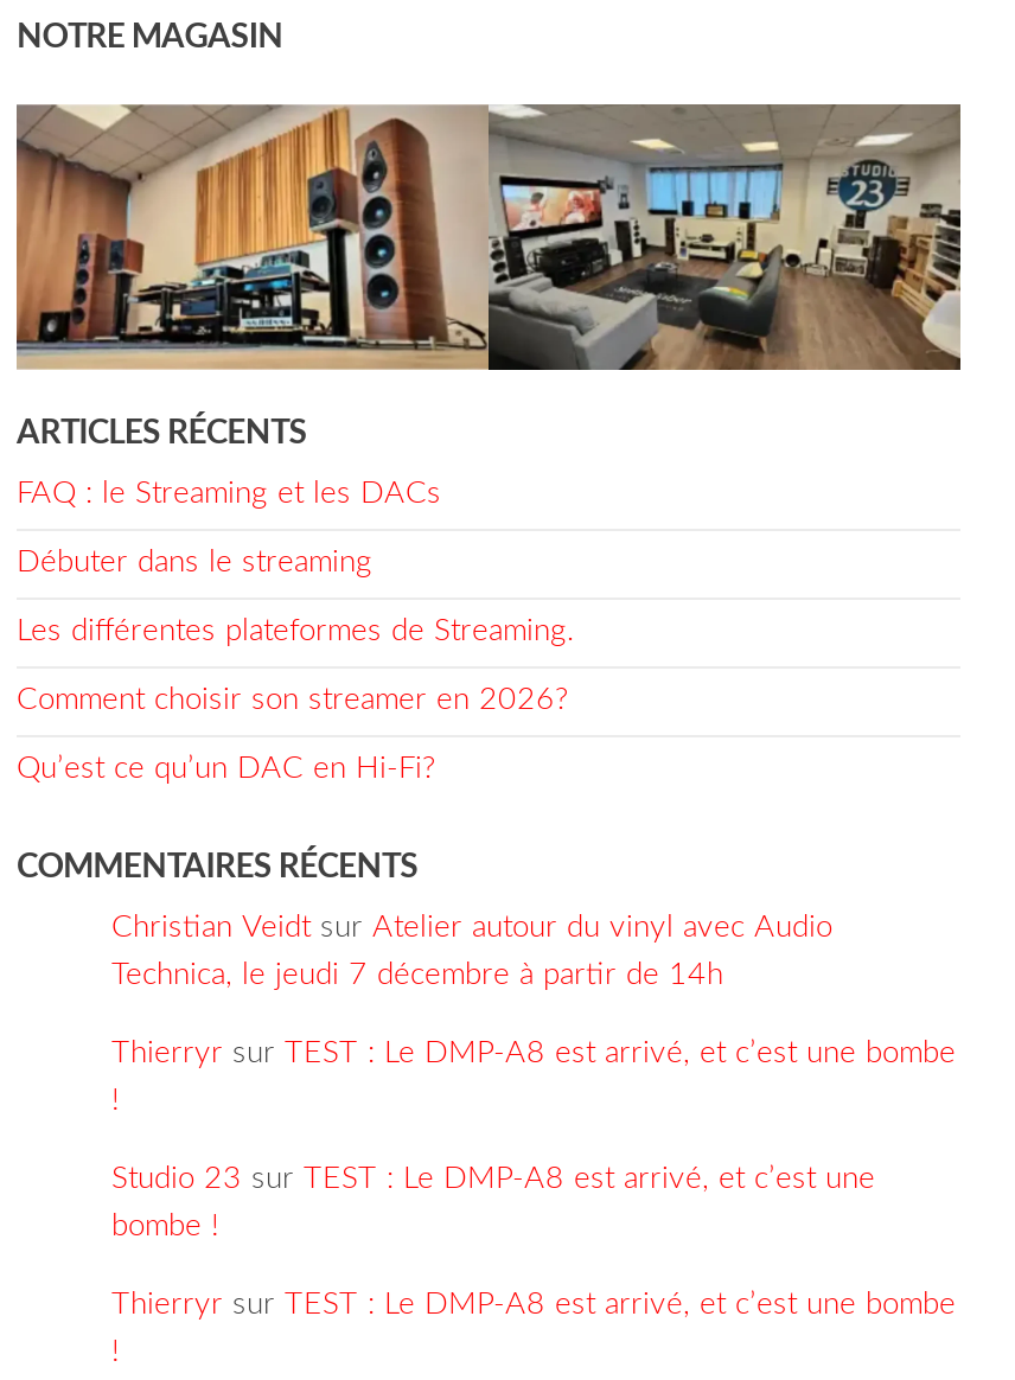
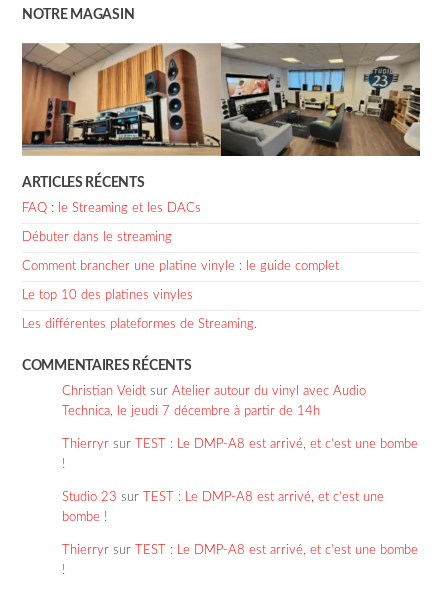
+ Comment brancher une platine vinyle : le guide complet
+ Le top 10 des platines vinyles

moved down: Les différentes plateformes de Streaming.

- Comment choisir son streamer en 2026?
- Qu’est ce qu’un DAC en Hi-Fi?
